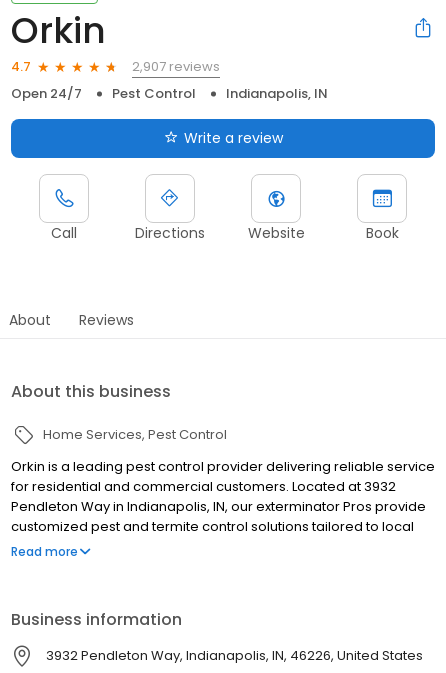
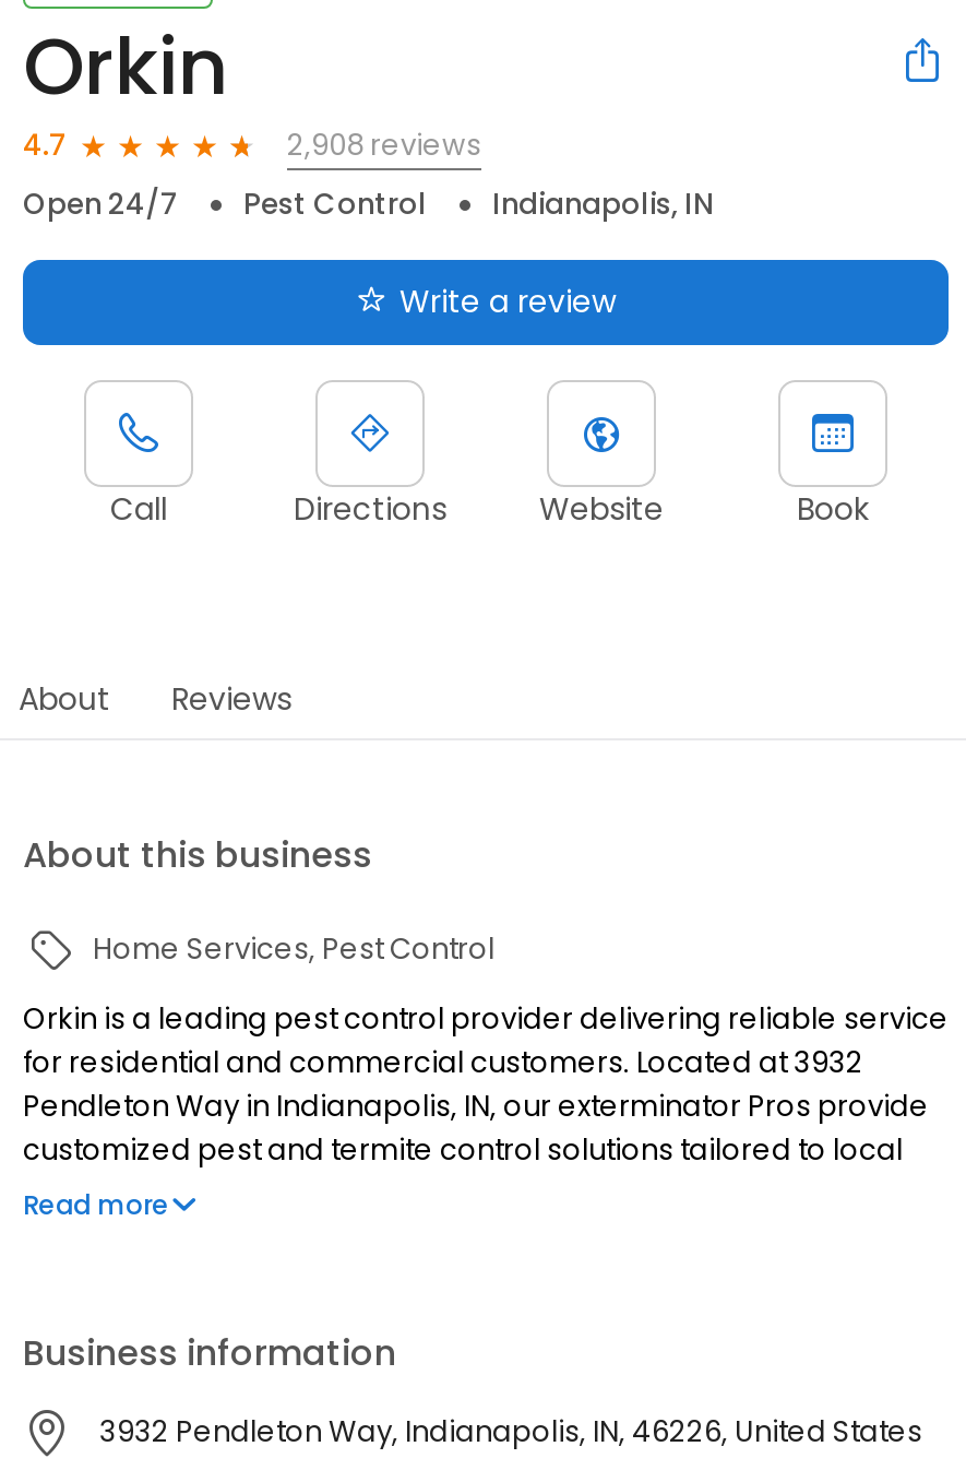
- 2,907 reviews
+ 2,908 reviews
